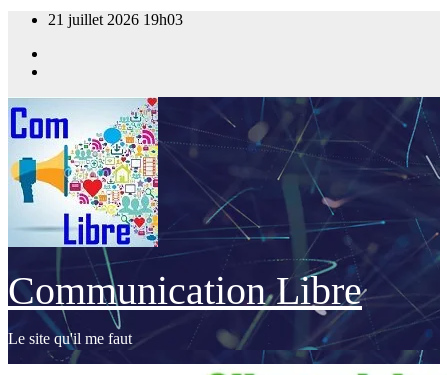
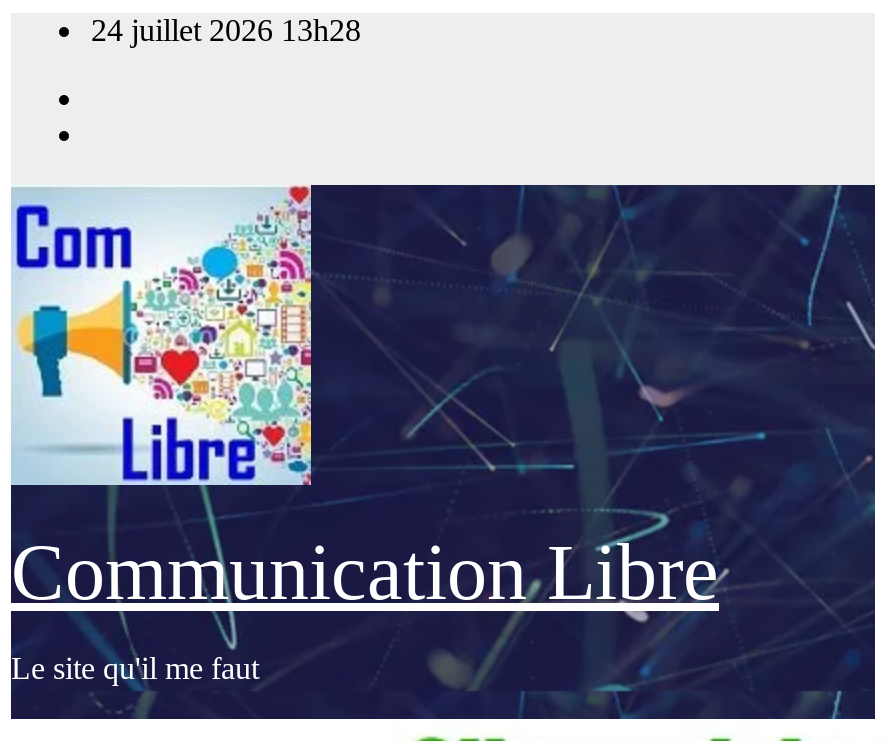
- 21 juillet 2026 19h03
+ 24 juillet 2026 13h28
